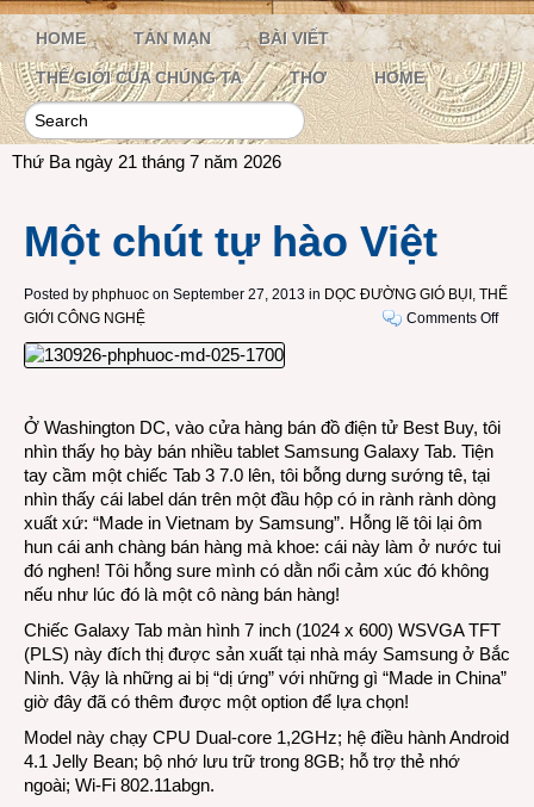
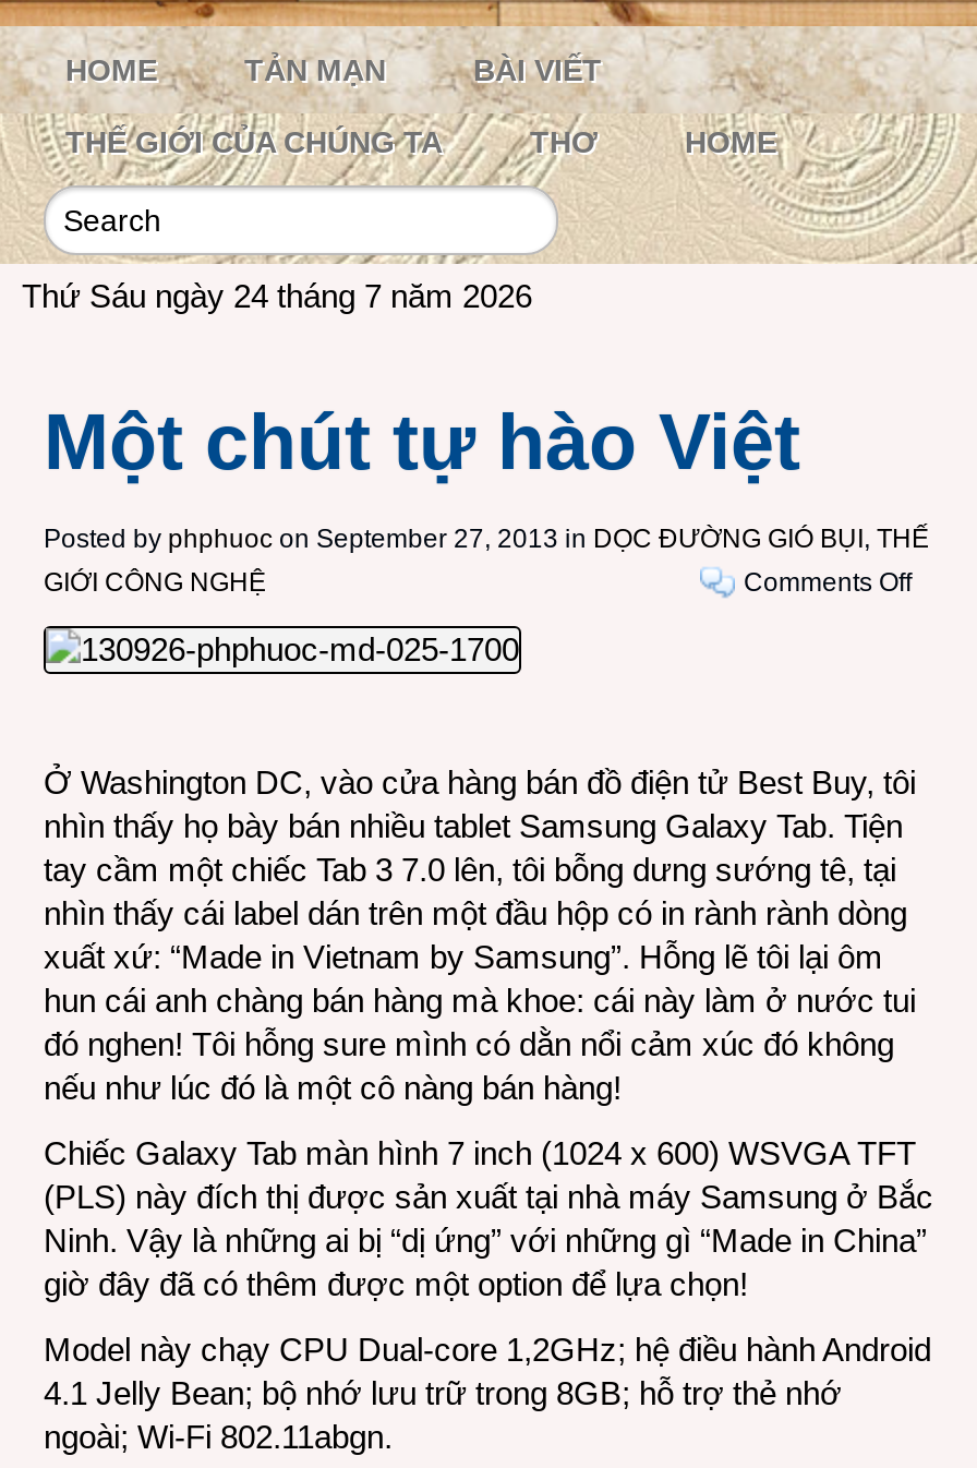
- Thứ Ba ngày 21 tháng 7 năm 2026
+ Thứ Sáu ngày 24 tháng 7 năm 2026
